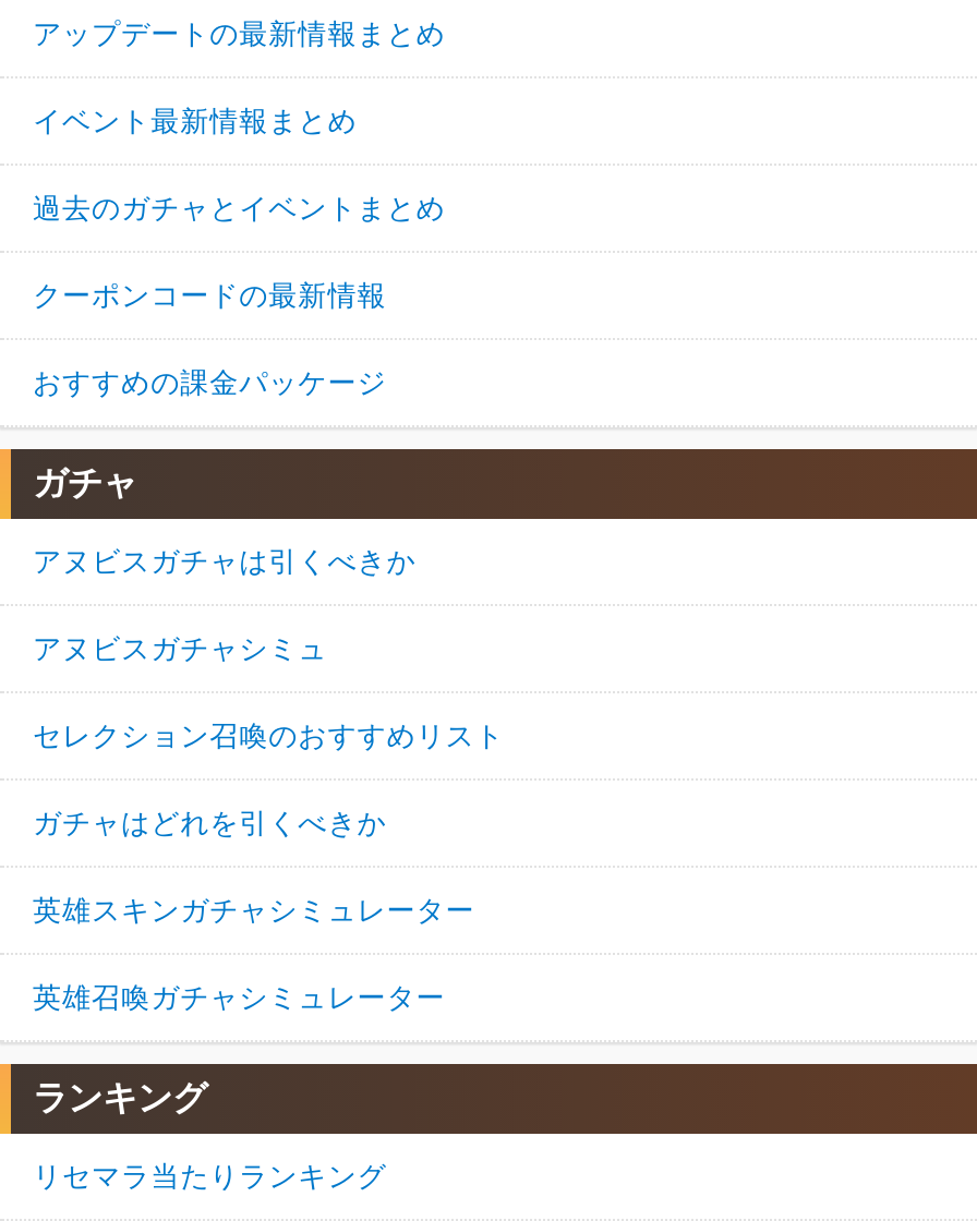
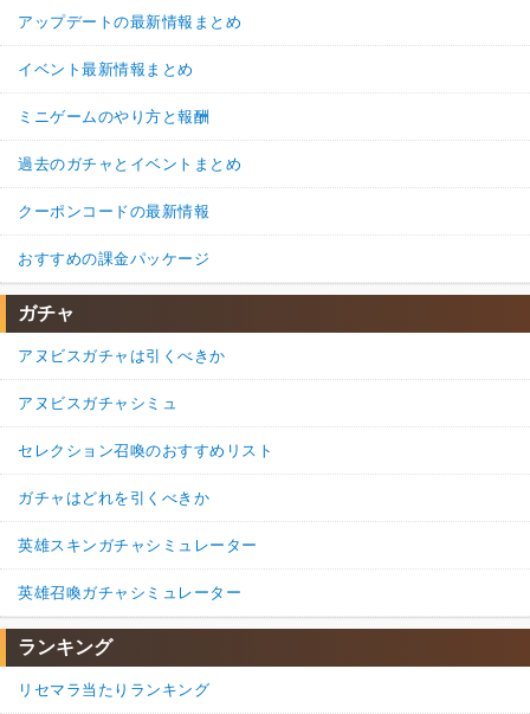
+ ミニゲームのやり方と報酬
